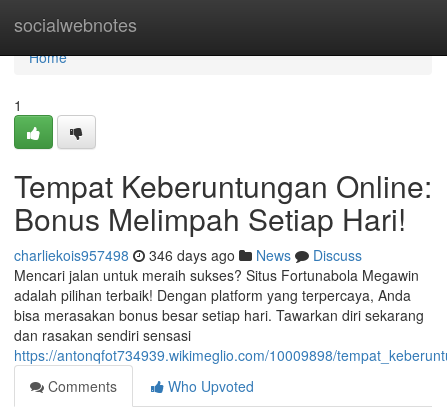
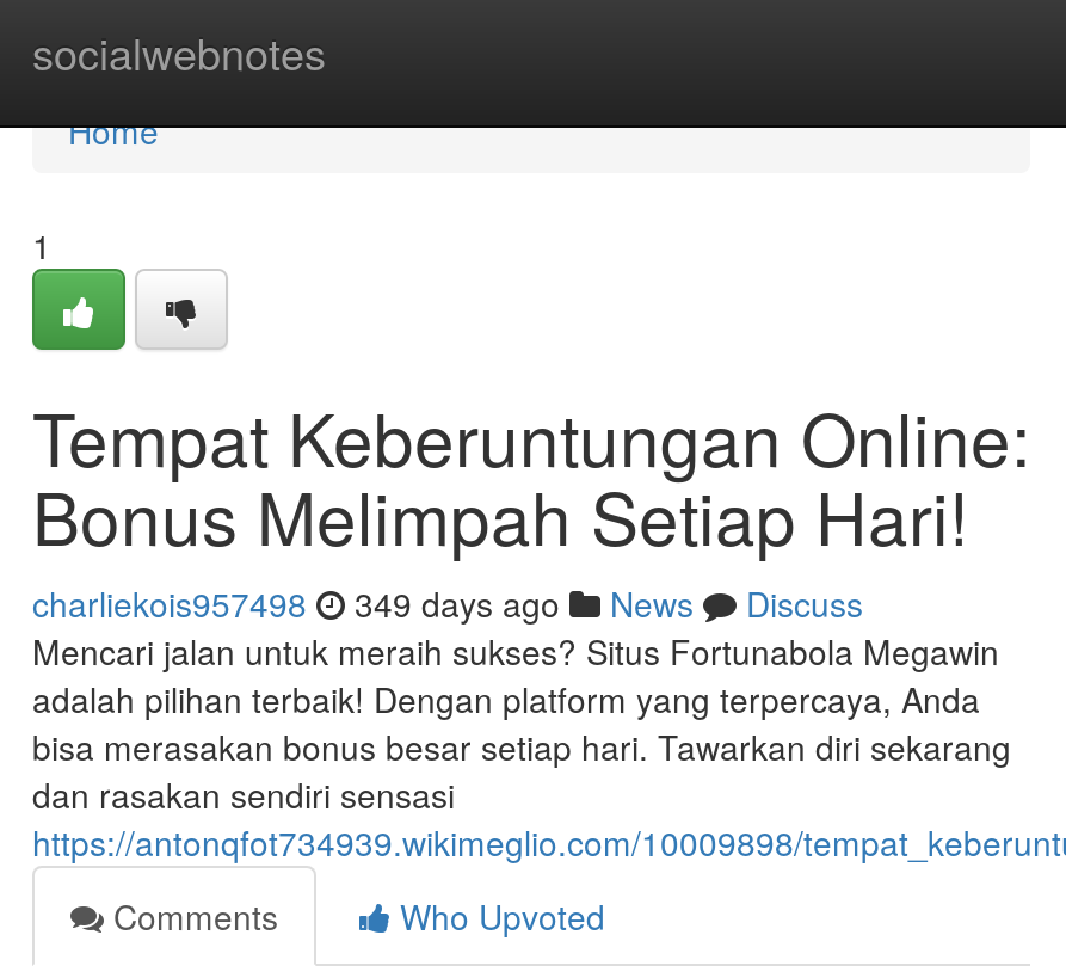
- charliekois957498 346 days ago News Discuss
+ charliekois957498 349 days ago News Discuss
